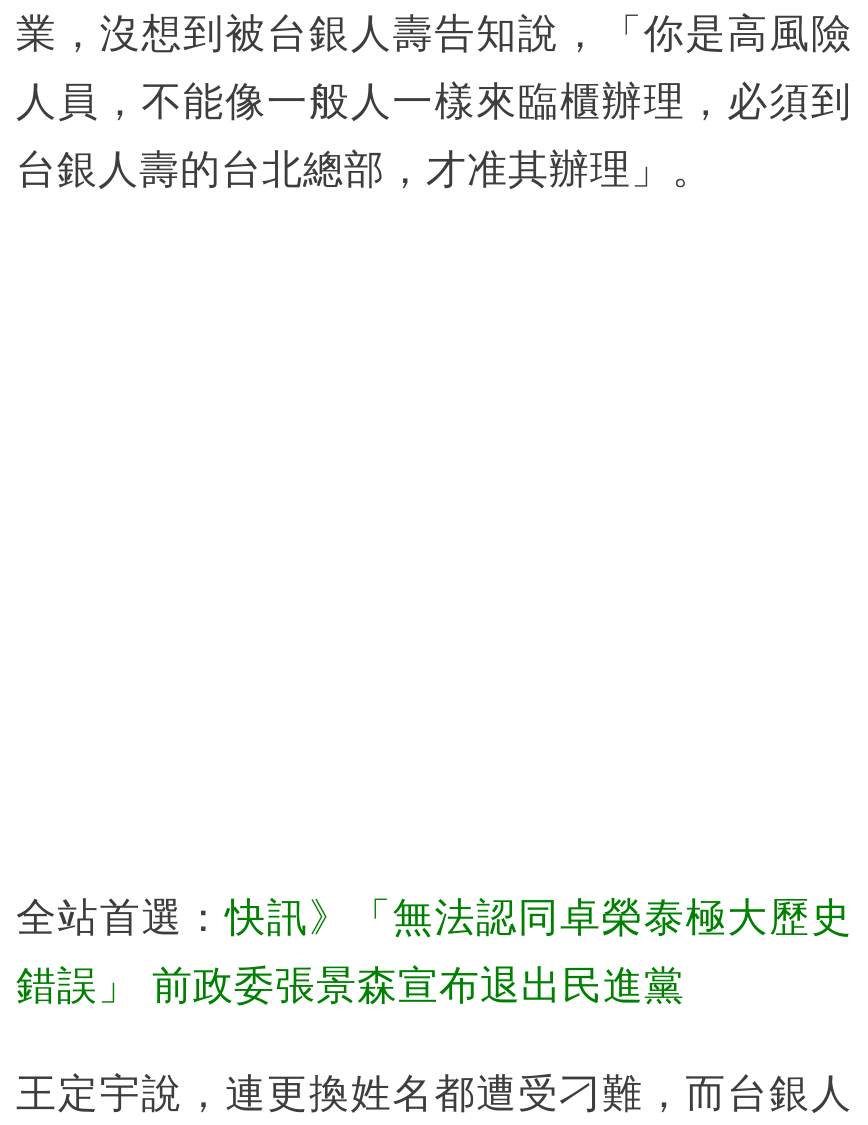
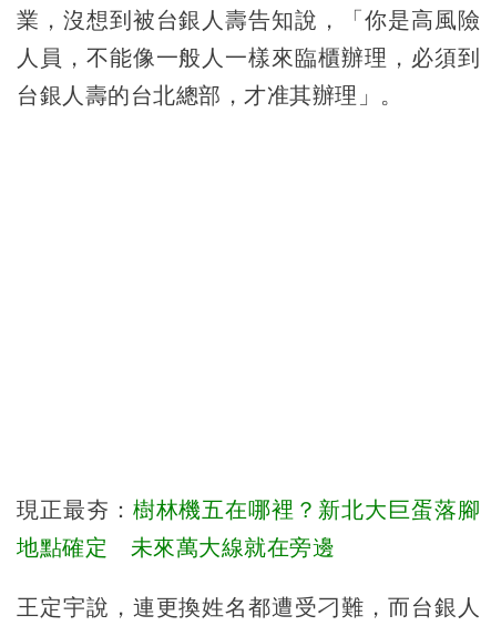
- 全站首選：快訊》「無法認同卓榮泰極大歷史
+ 現正最夯：樹林機五在哪裡？新北大巨蛋落腳

- 錯誤」 前政委張景森宣布退出民進黨
+ 地點確定 未來萬大線就在旁邊
